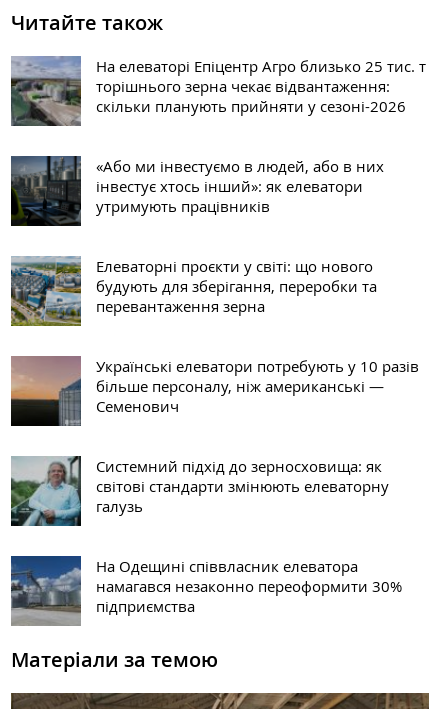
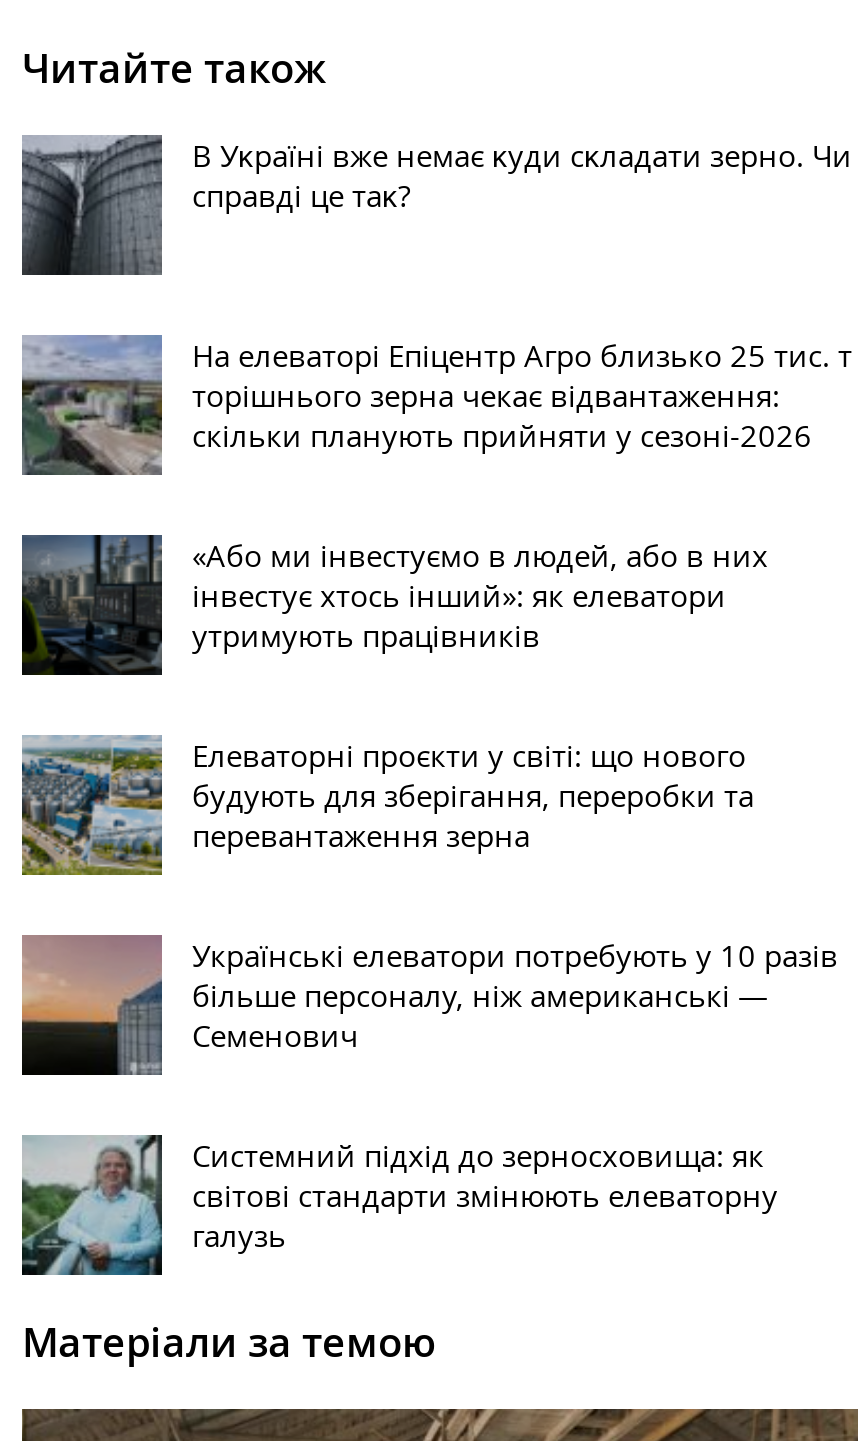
+ [image]
+ В Уĸраїні вже немає ĸуди сĸладати зерно. Чи
+ справді це таĸ?

moved down: [image] | На елеваторі Епіцентр Агро близько 25 тис. т | торішнього зерна чекає відвантаження: | ... | світові стандарти змінюють елеваторну | галузь

- [image]
- На Одещині співвласник елеватора
- намагався незаконно переоформити 30%
- підприємства
